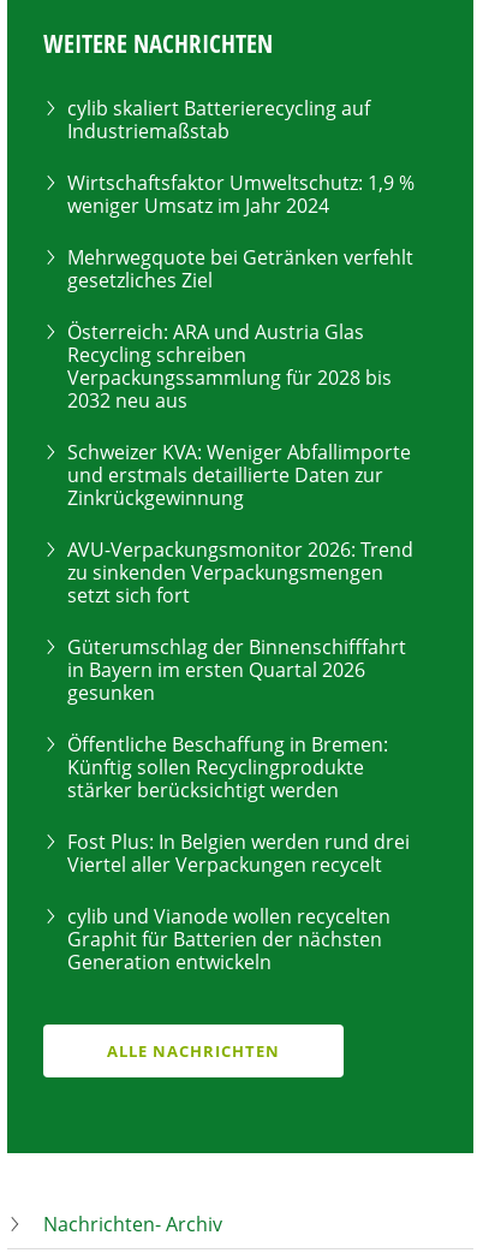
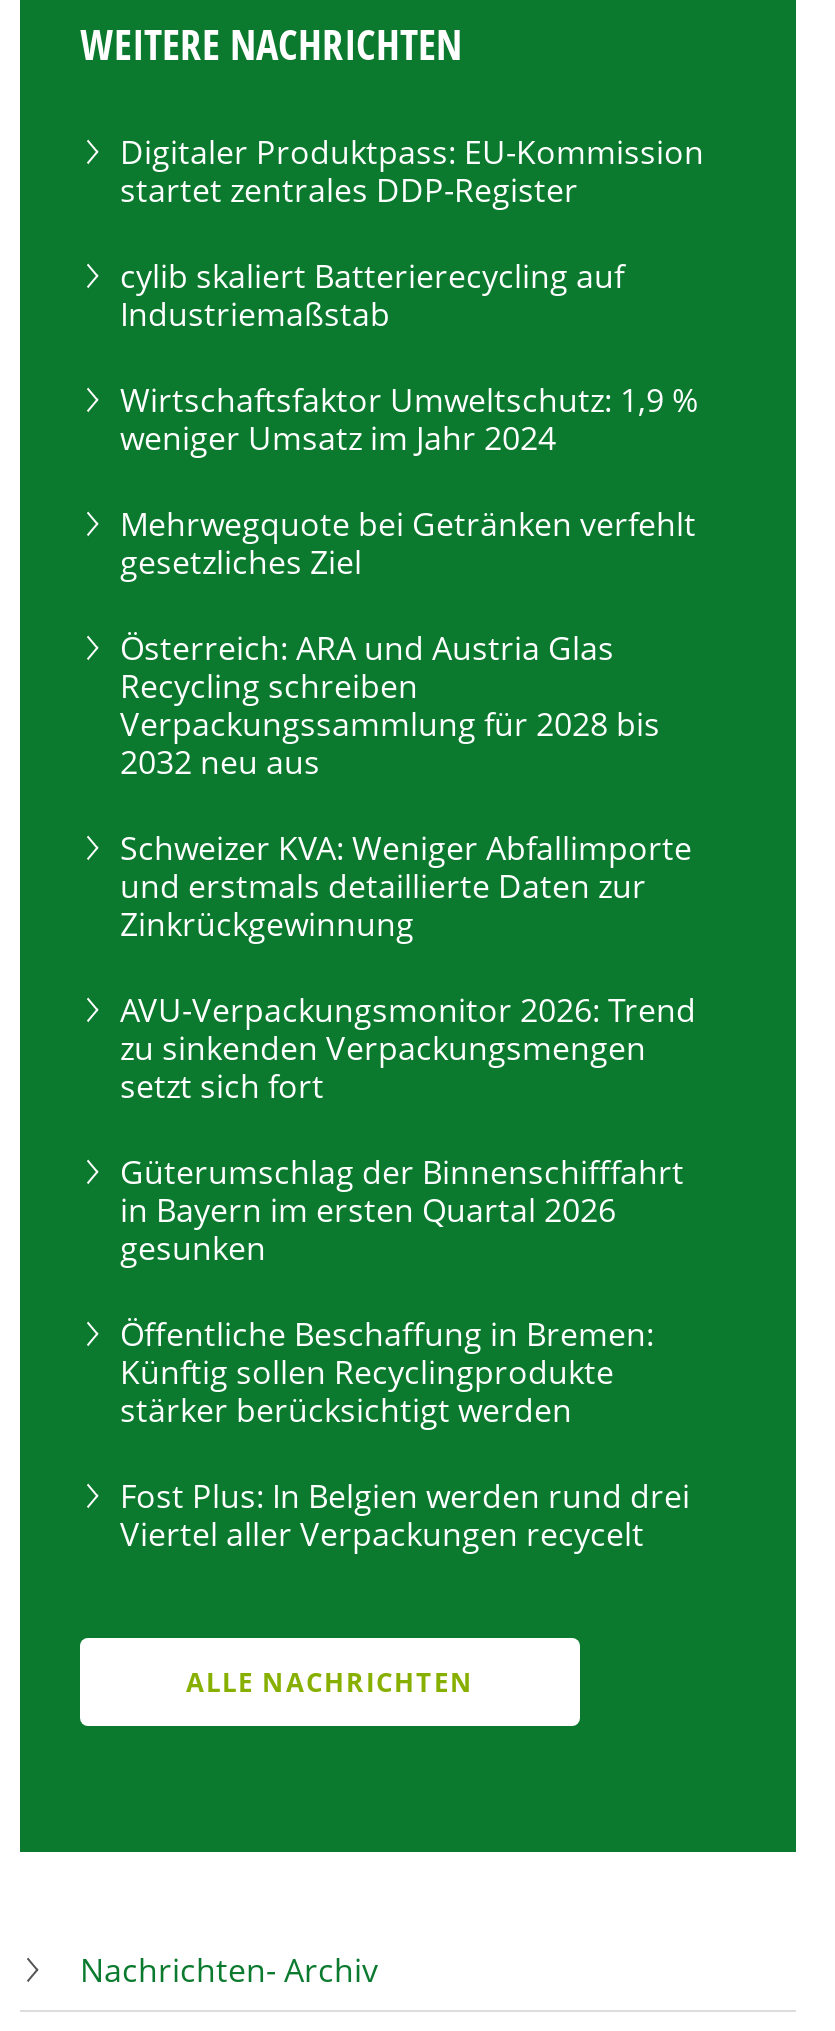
+ Digitaler Produktpass: EU-Kommission
+ startet zentrales DDP-Register

moved down: cylib skaliert Batterierecycling auf | Industriemaßstab | Wirtschaftsfaktor Umweltschutz: 1,9 % | ... | Fost Plus: In Belgien werden rund drei | Viertel aller Verpackungen recycelt

- cylib und Vianode wollen recycelten
- Graphit für Batterien der nächsten
- Generation entwickeln
